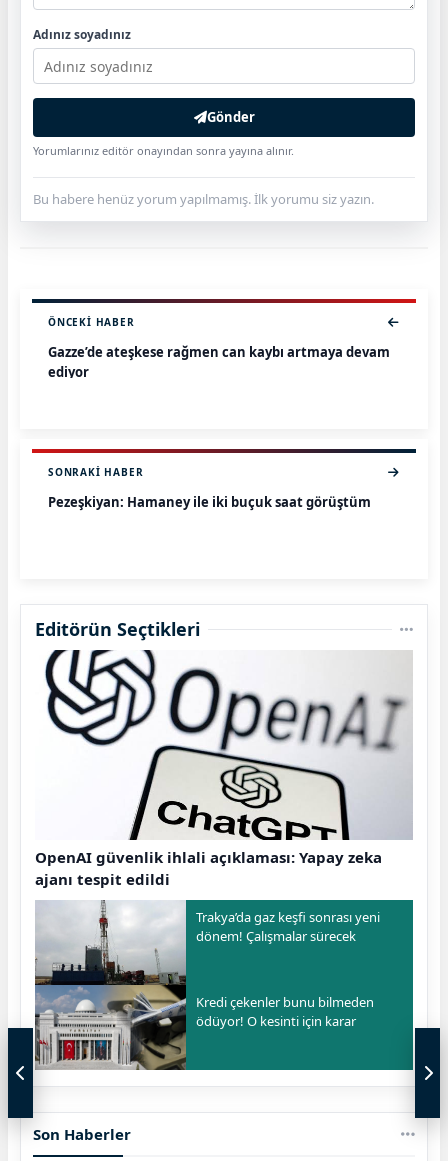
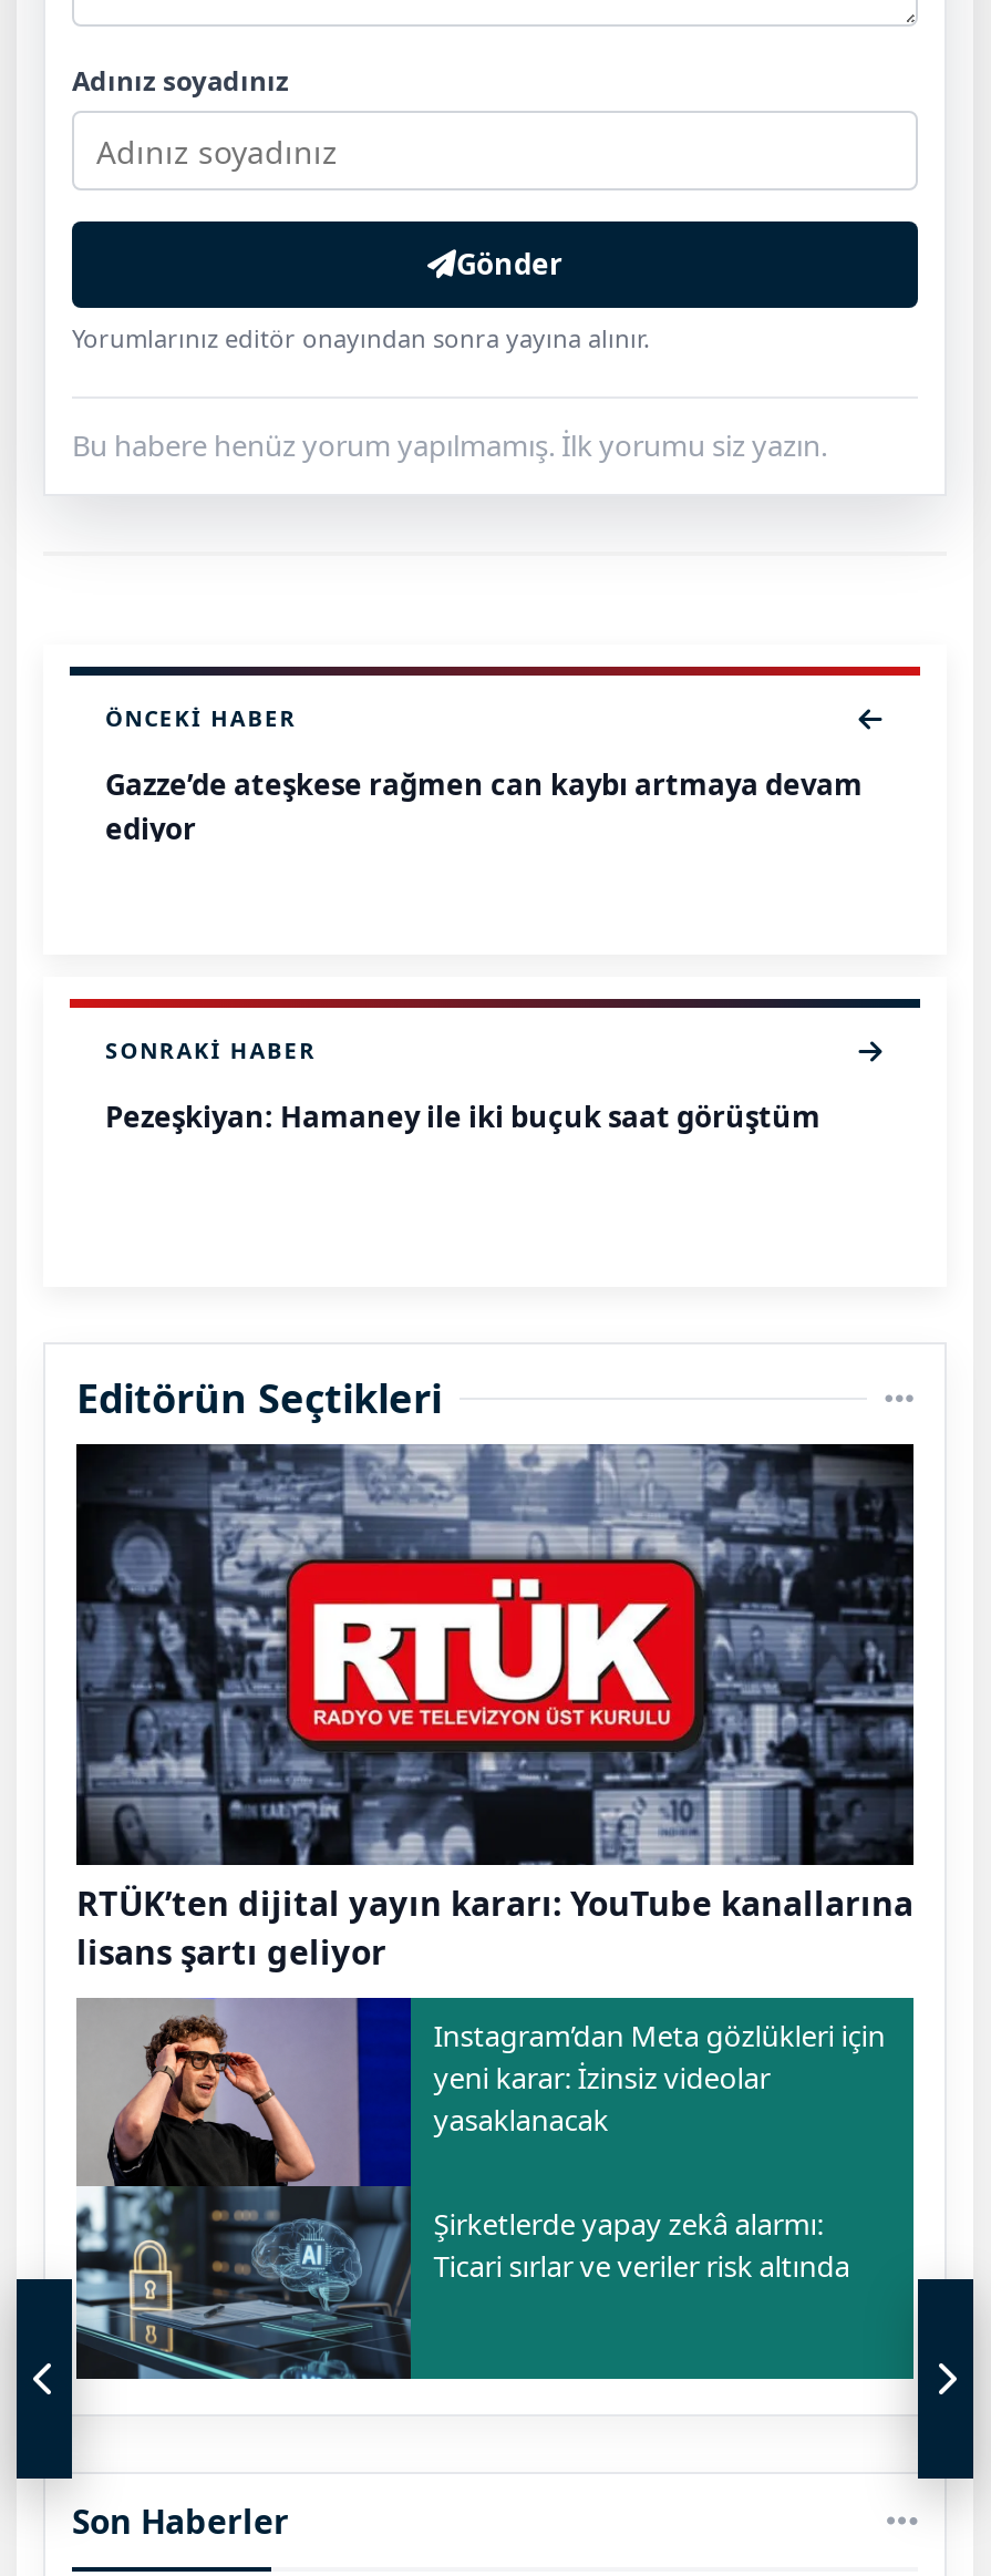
- [image]
- OpenAI güvenlik ihlali açıklaması: Yapay zeka
- ajanı tespit edildi
+ [image]
+ RTÜK’ten dijital yayın kararı: YouTube kanallarına
+ lisans şartı geliyor

- [image]
- Trakya’da gaz keşfi sonrası yeni
- dönem! Çalışmalar sürecek
+ [image]
+ Instagram’dan Meta gözlükleri için
+ yeni karar: İzinsiz videolar
+ yasaklanacak

- Kredi çekenler bunu bilmeden
- ödüyor! O kesinti için karar
+ Şirketlerde yapay zekâ alarmı:
+ Ticari sırlar ve veriler risk altında
